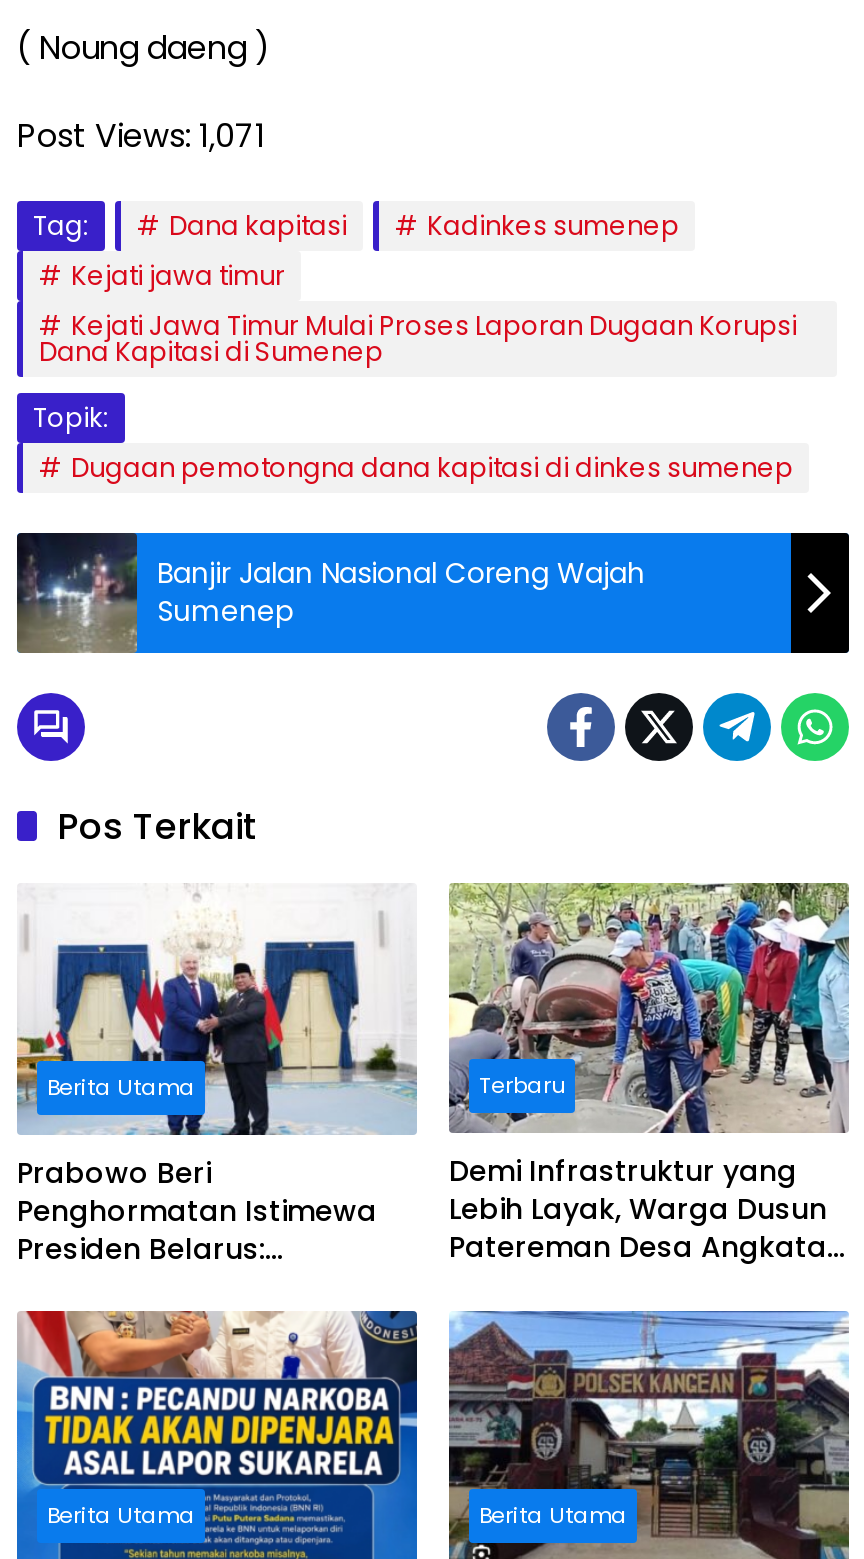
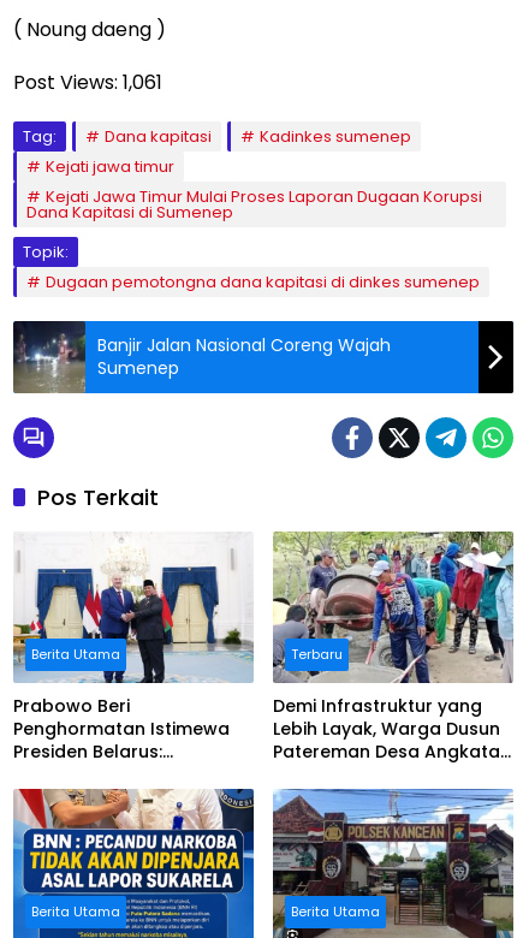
- Post Views: 1,071
+ Post Views: 1,061
